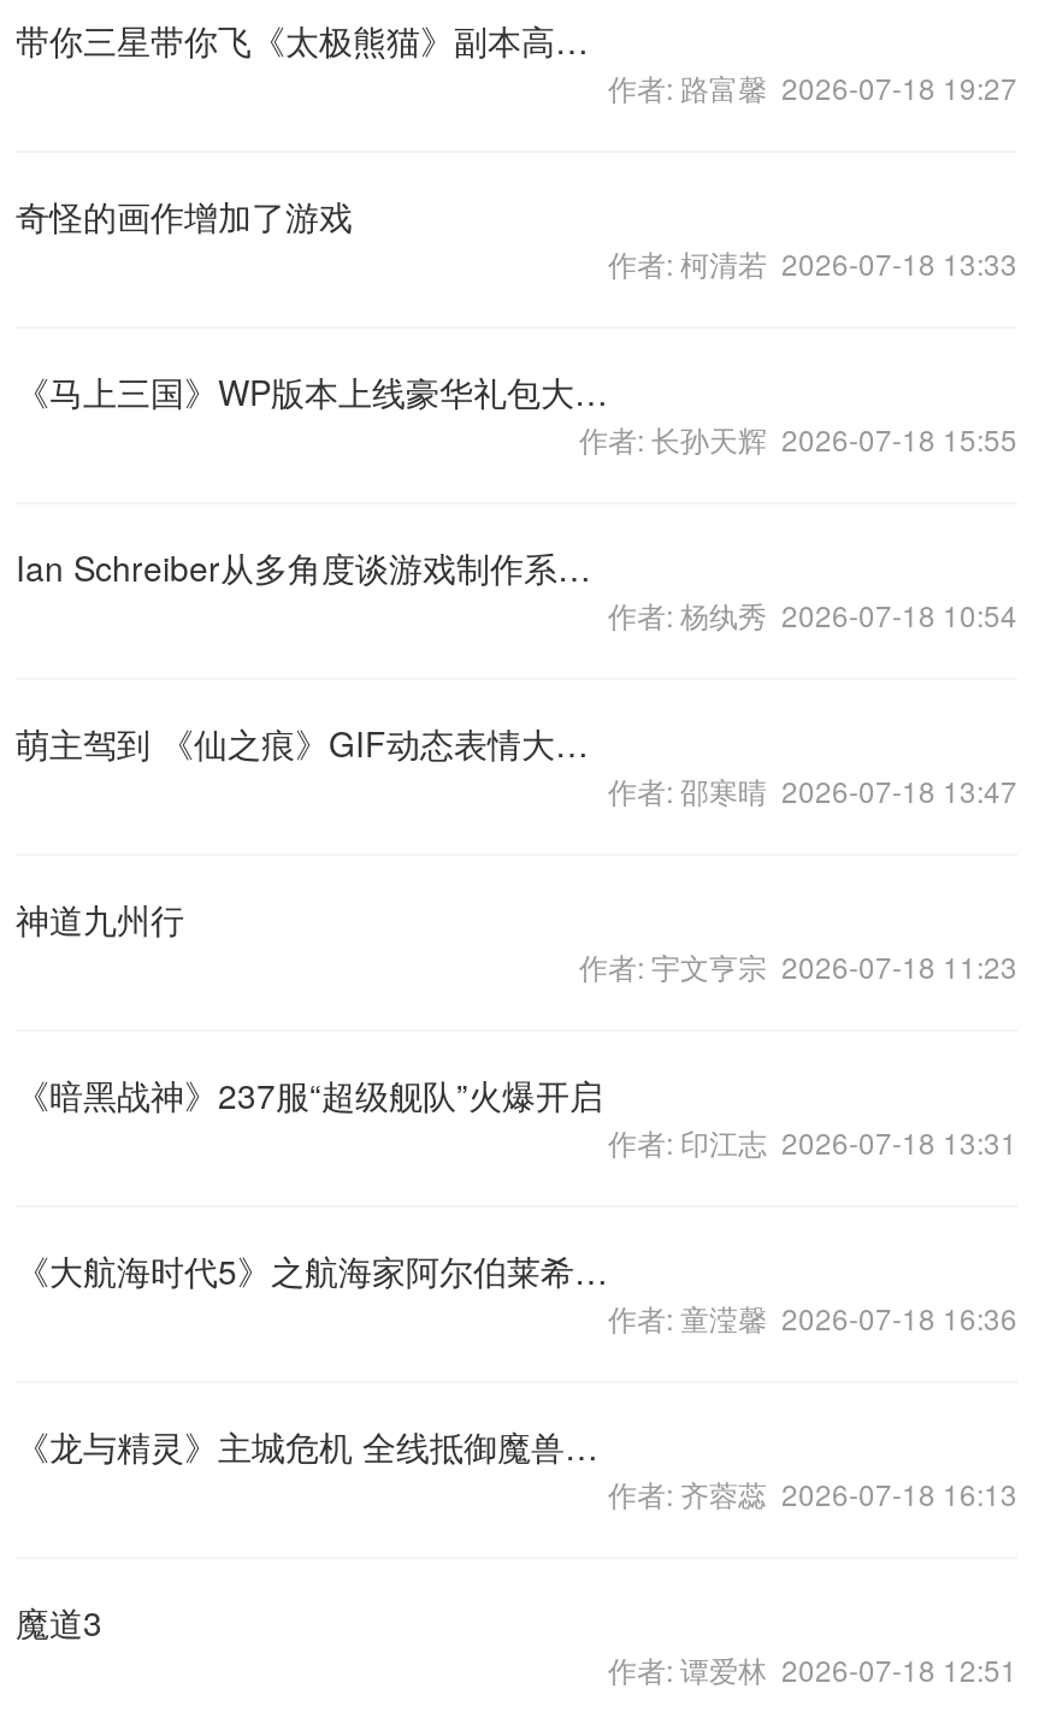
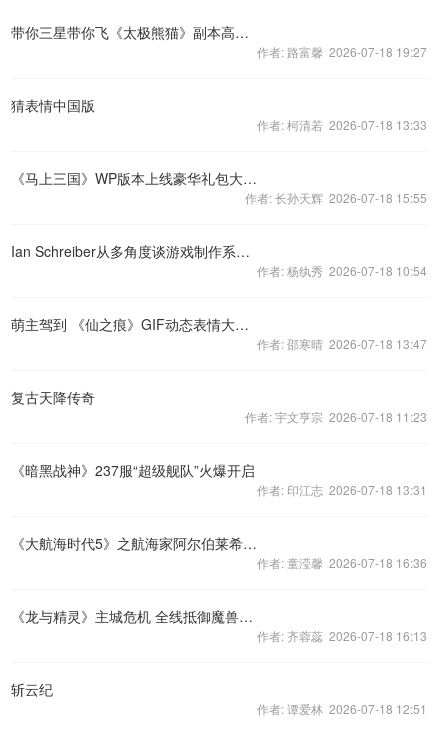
- 奇怪的画作增加了游戏
+ 猜表情中国版

- 神道九州行
+ 复古天降传奇

- 魔道3
+ 斩云纪
